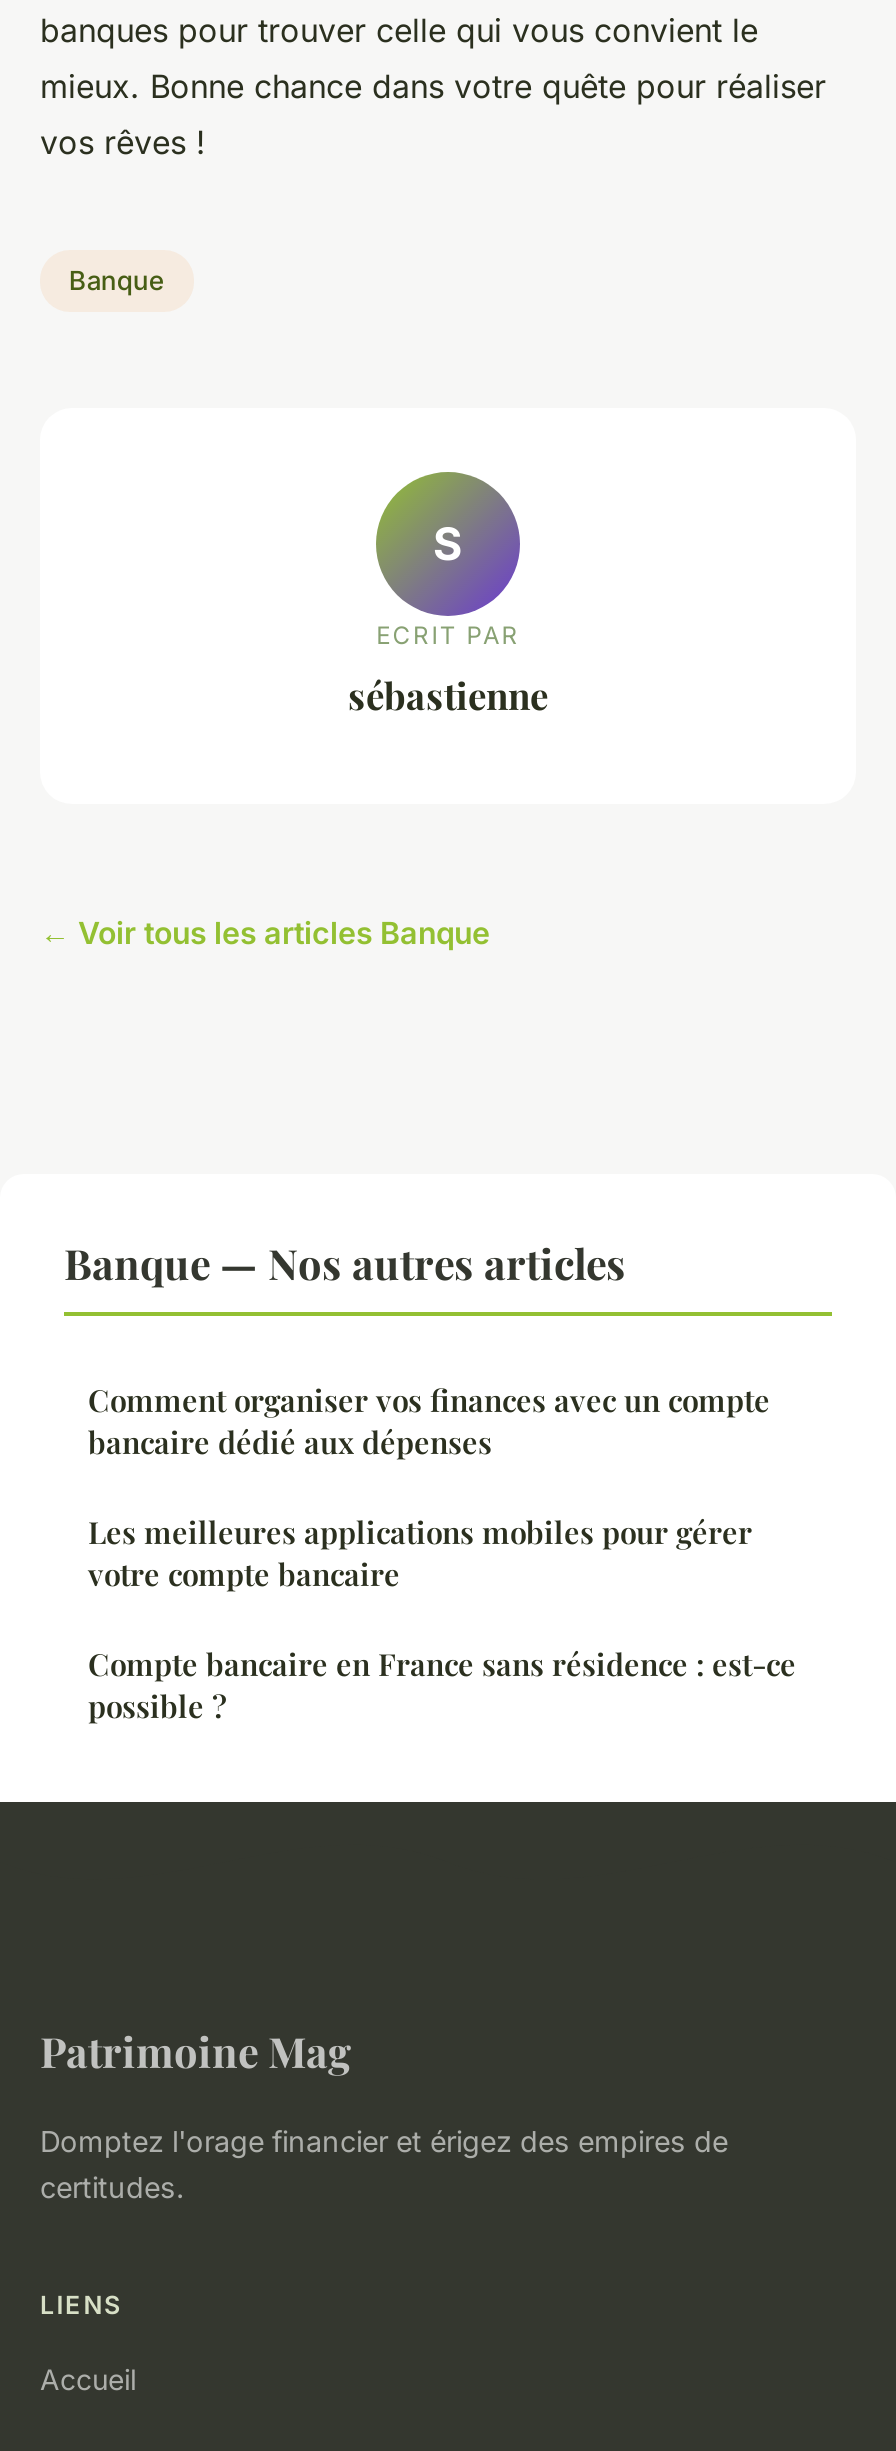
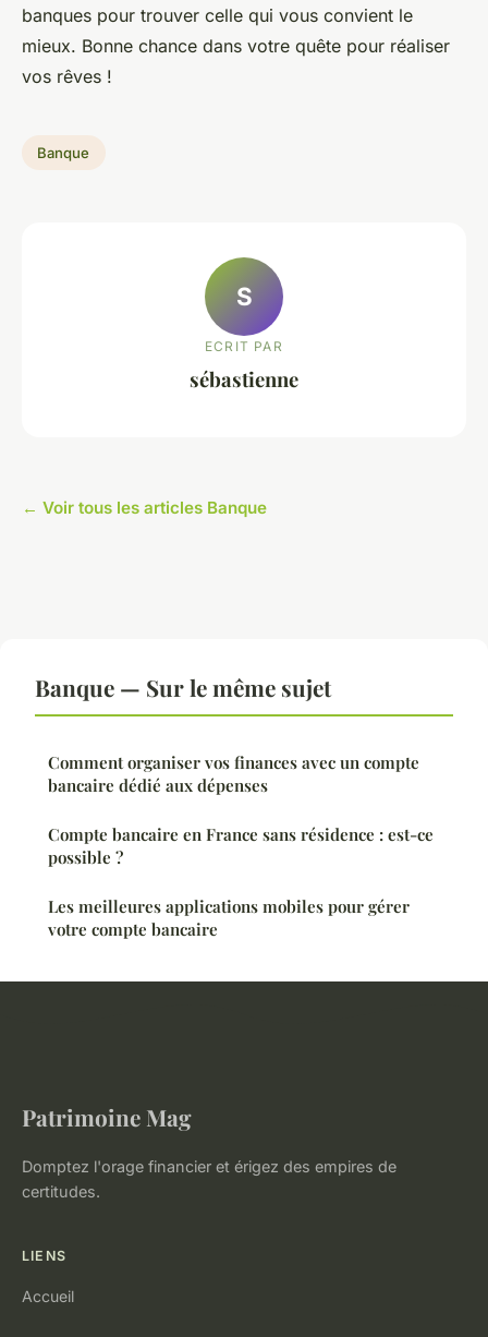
- Banque — Nos autres articles
+ Banque — Sur le même sujet

moved down: Les meilleures applications mobiles pour gérer | votre compte bancaire

moved up: Compte bancaire en France sans résidence : est-ce | possible ?
